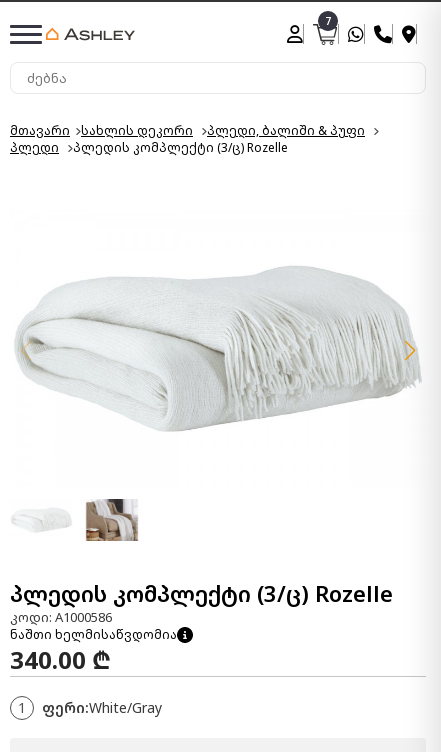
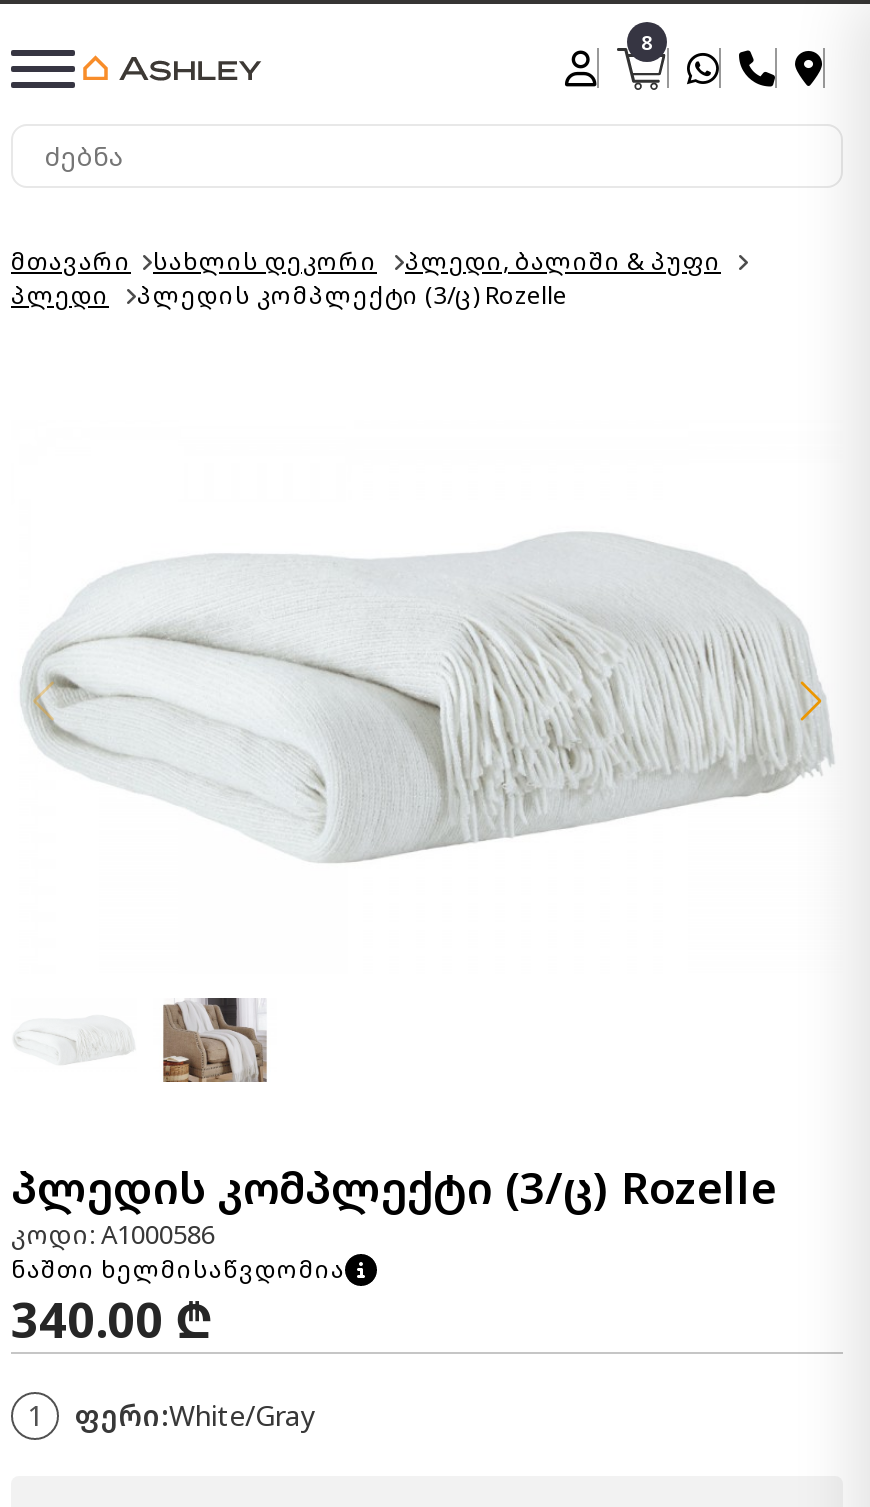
- 7
+ 8
